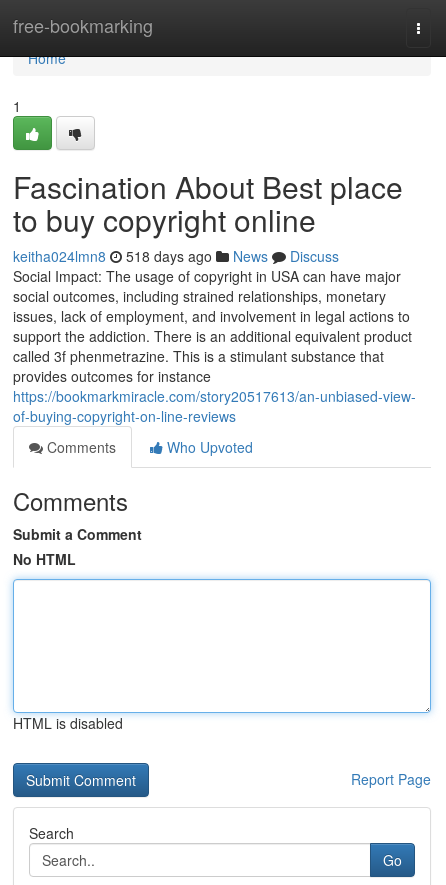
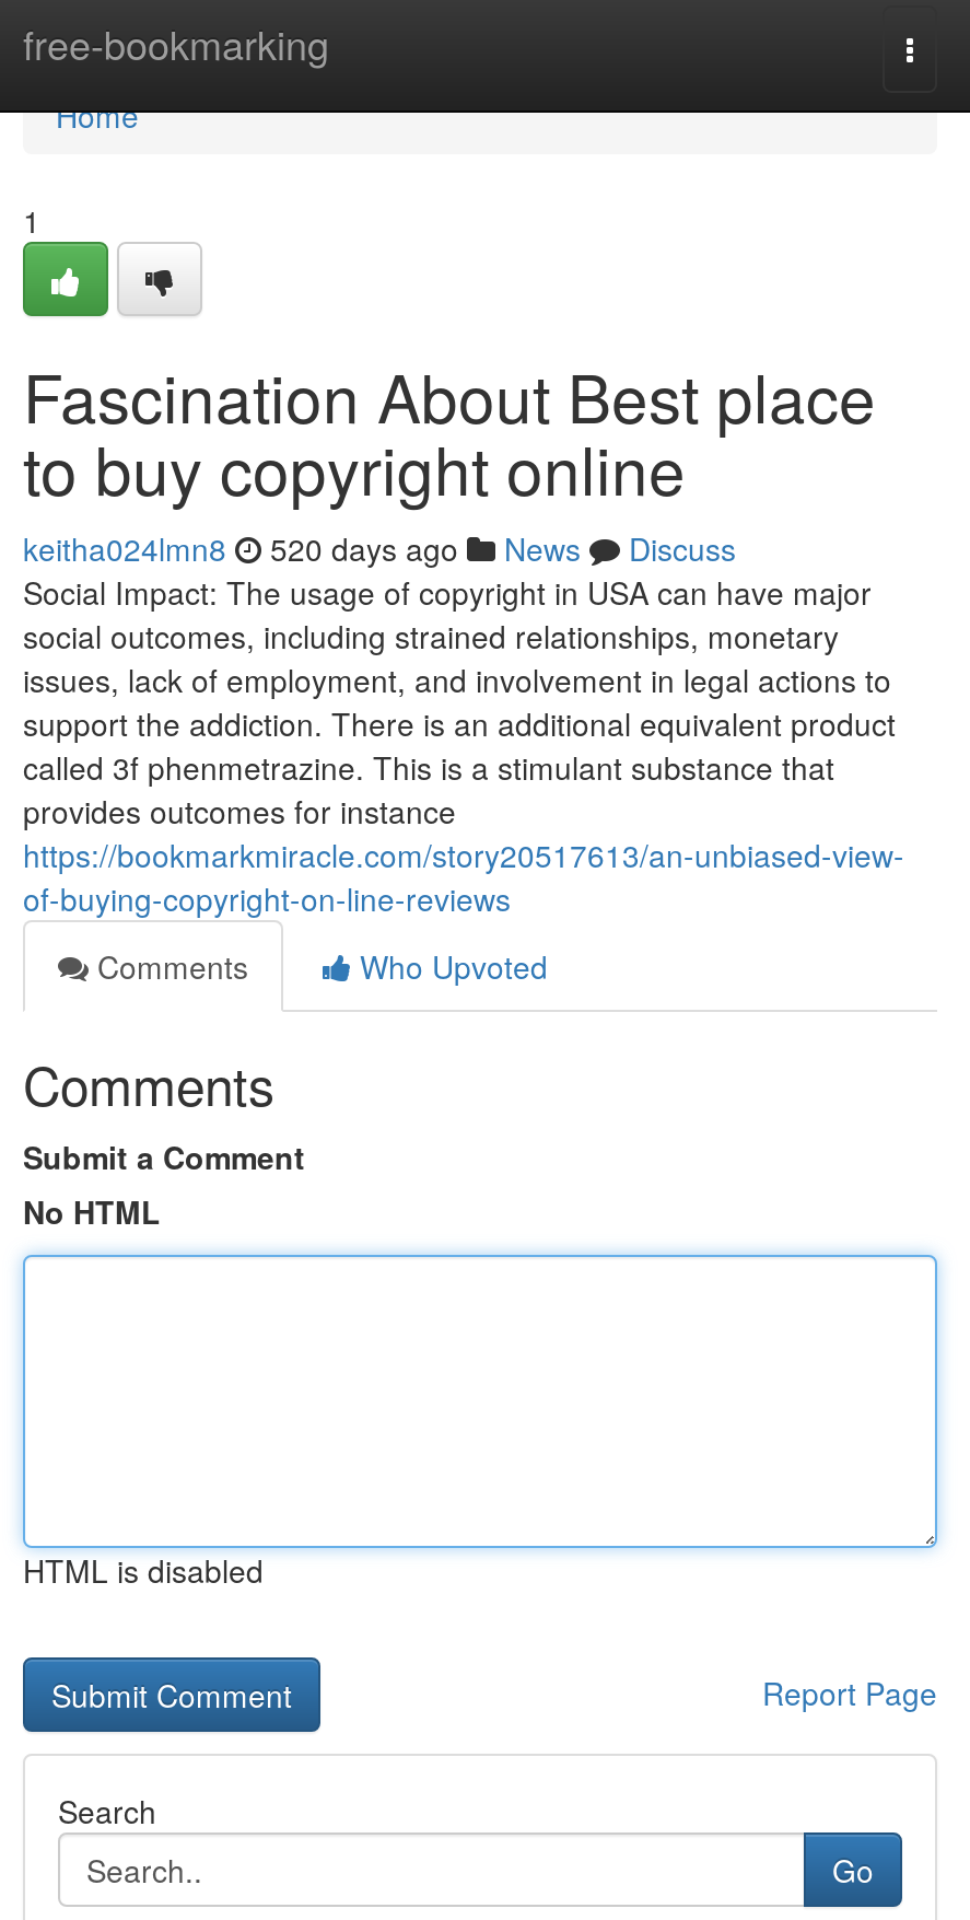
- keitha024lmn8 518 days ago News Discuss
+ keitha024lmn8 520 days ago News Discuss
